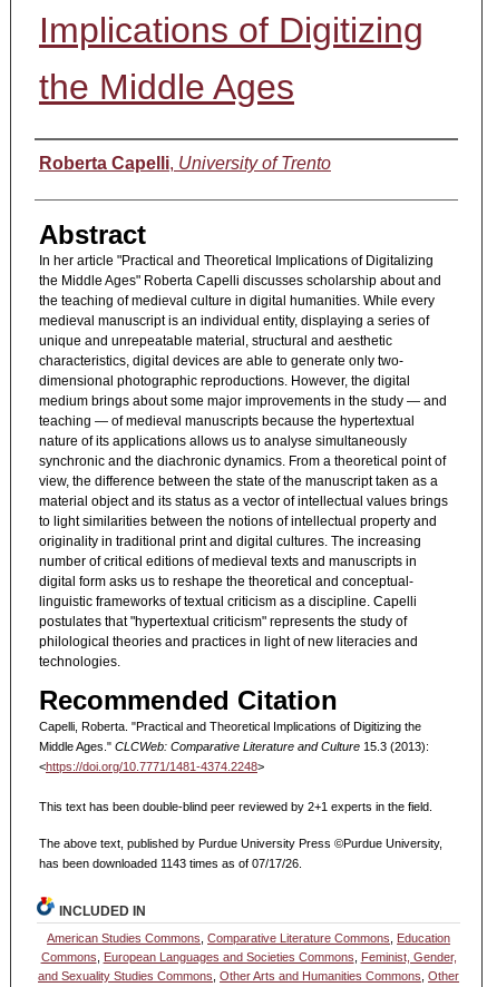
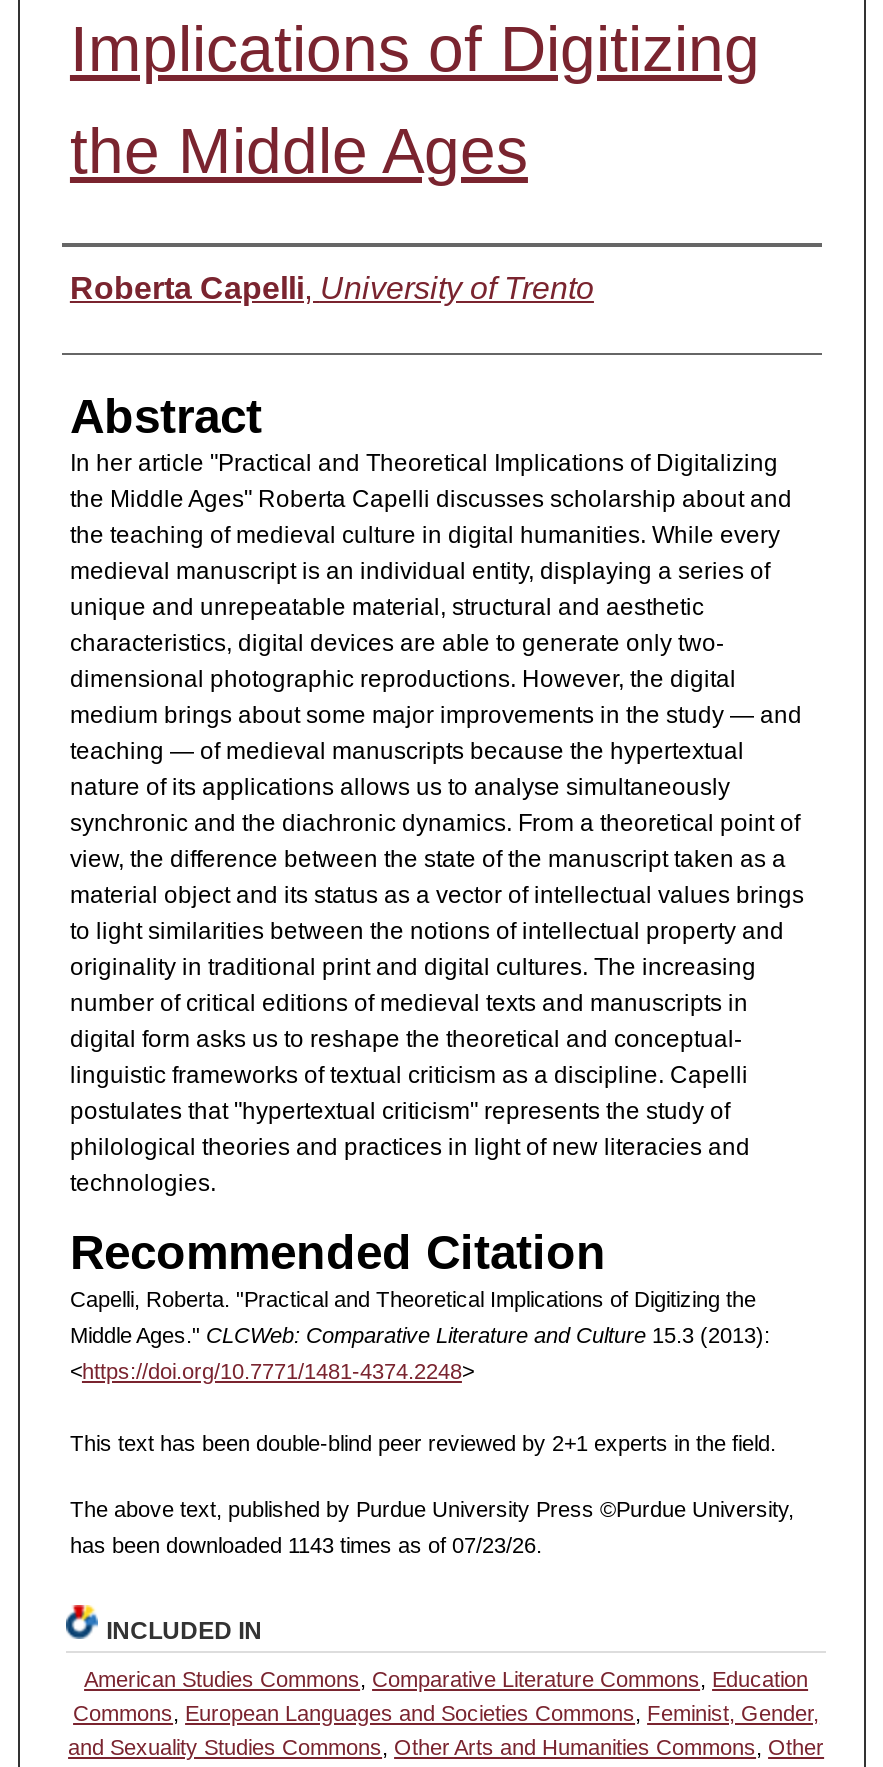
- has been downloaded 1143 times as of 07/17/26.
+ has been downloaded 1143 times as of 07/23/26.
